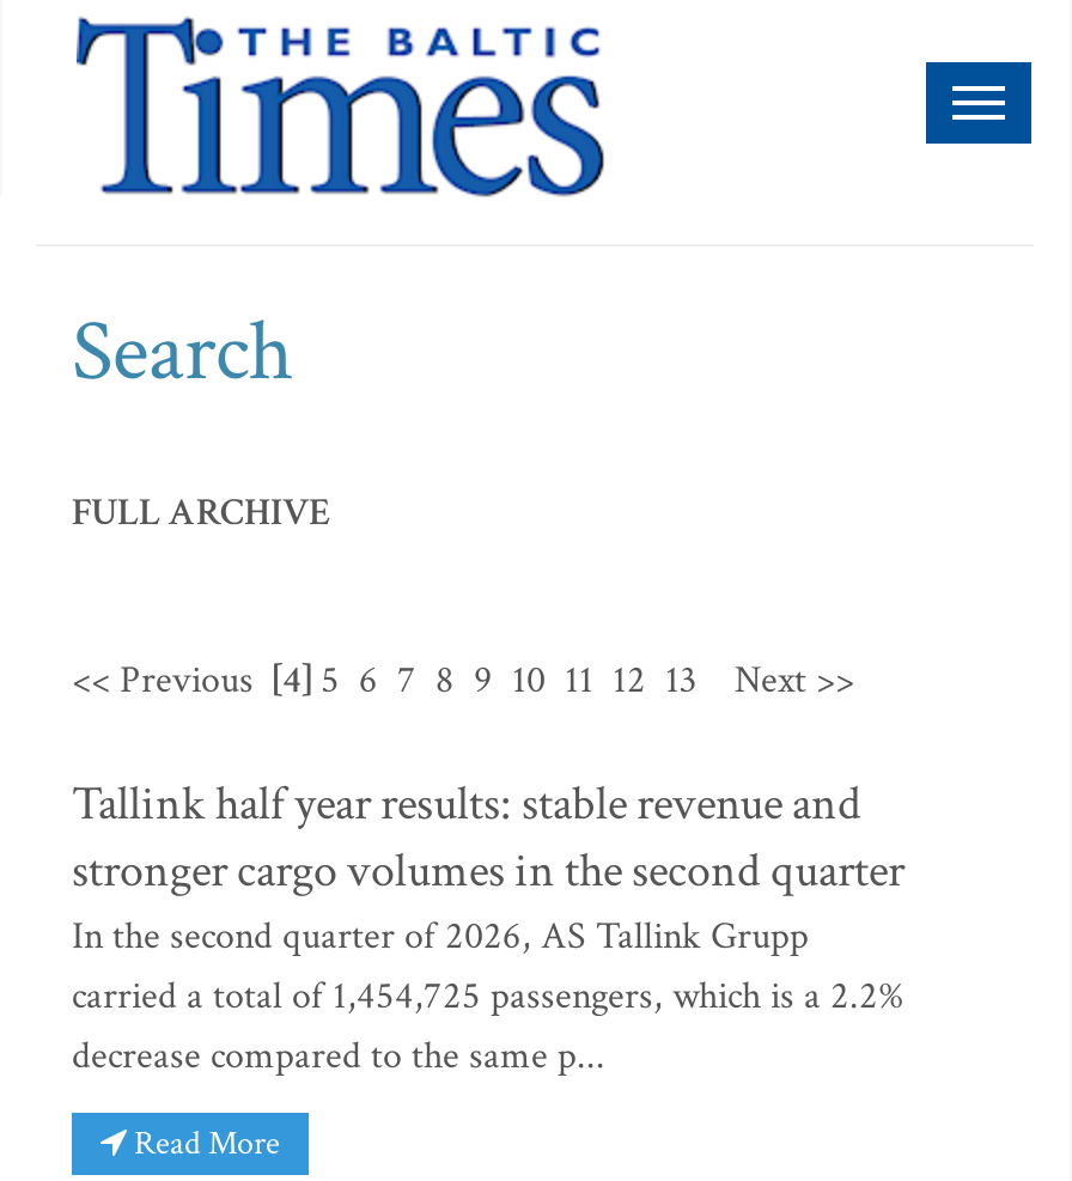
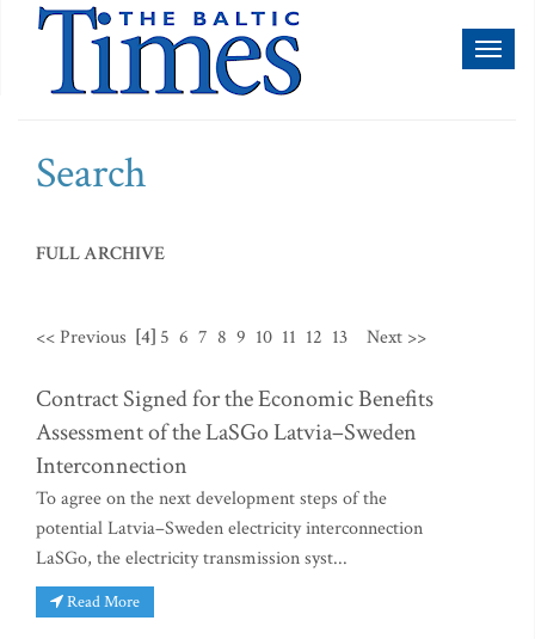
- Tallink half year results: stable revenue and
- stronger cargo volumes in the second quarter
- In the second quarter of 2026, AS Tallink Grupp
- carried a total of 1,454,725 passengers, which is a 2.2%
- decrease compared to the same p...
+ Contract Signed for the Economic Benefits
+ Assessment of the LaSGo Latvia–Sweden
+ Interconnection
+ To agree on the next development steps of the
+ potential Latvia–Sweden electricity interconnection
+ LaSGo, the electricity transmission syst...
